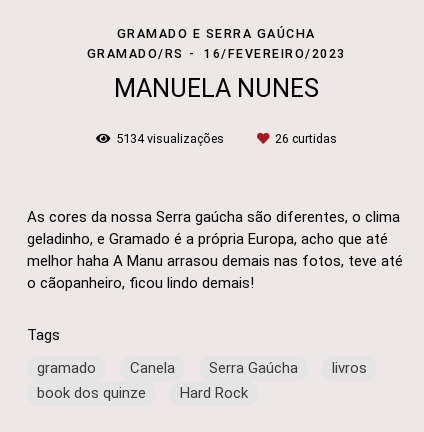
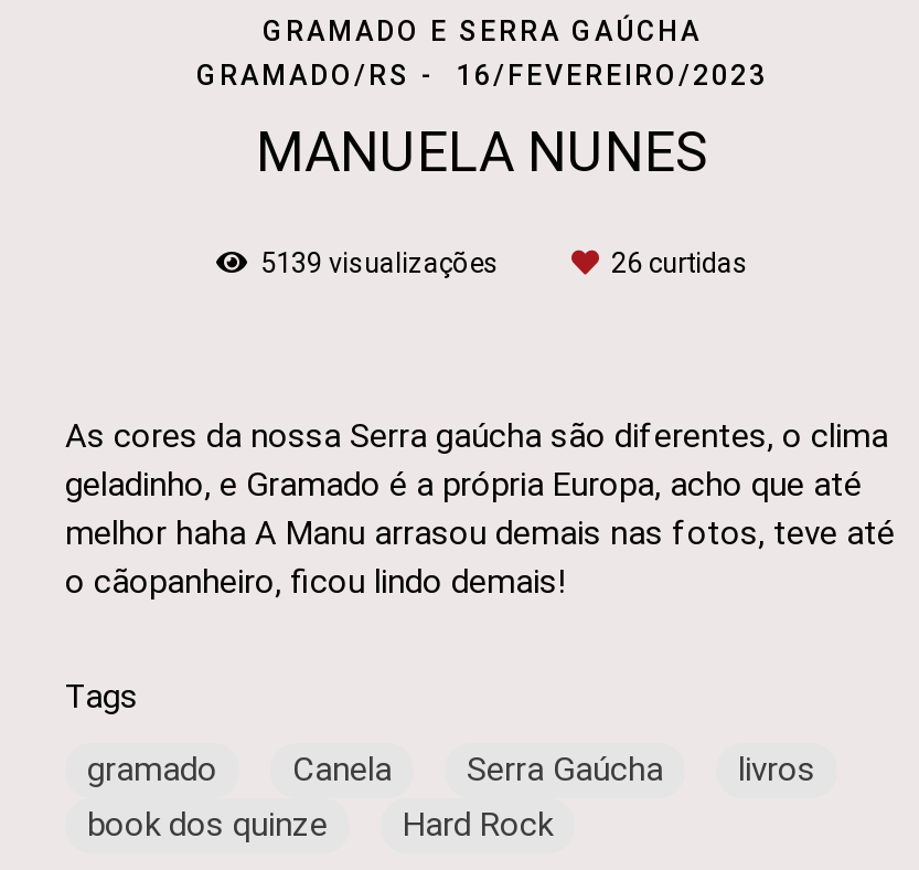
- 5134 visualizações
+ 5139 visualizações
